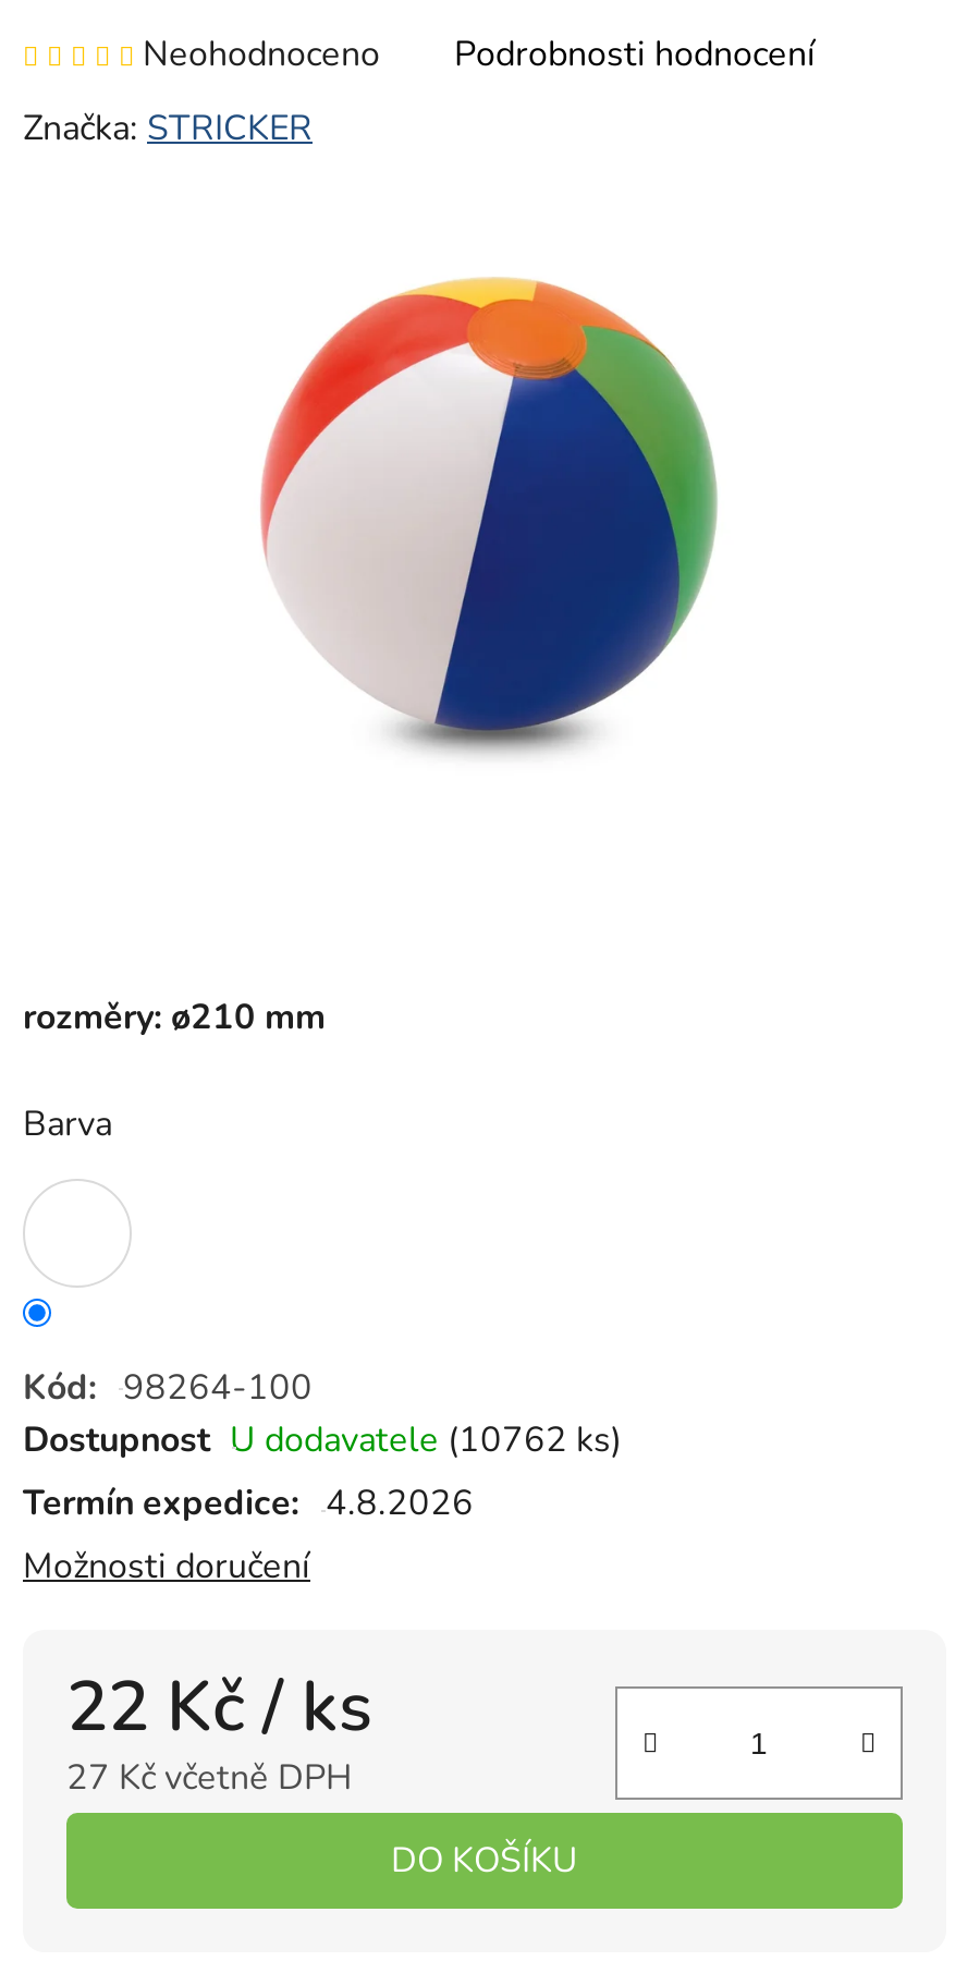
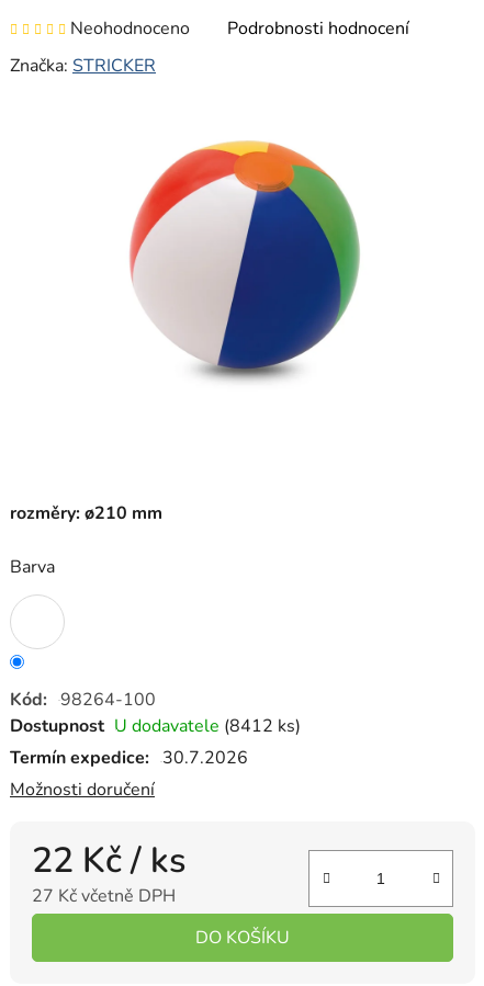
- Dostupnost U dodavatele (10762 ks)
+ Dostupnost U dodavatele (8412 ks)

- Termín expedice: 4.8.2026
+ Termín expedice: 30.7.2026
